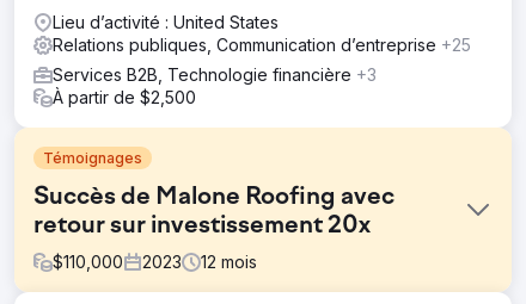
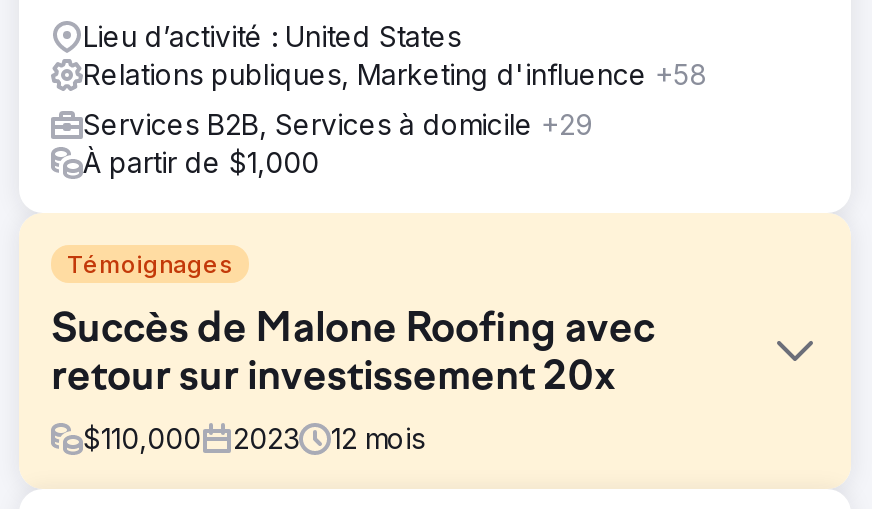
- Relations publiques, Communication d’entreprise +25
+ Relations publiques, Marketing d'influence +58

- Services B2B, Technologie financière +3
- À partir de $2,500
+ Services B2B, Services à domicile +29
+ À partir de $1,000
